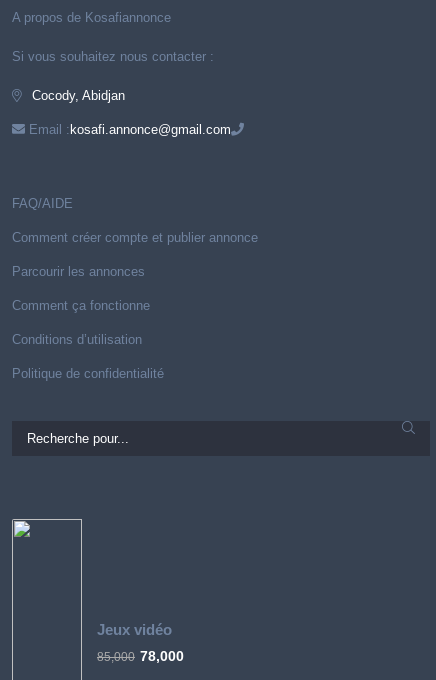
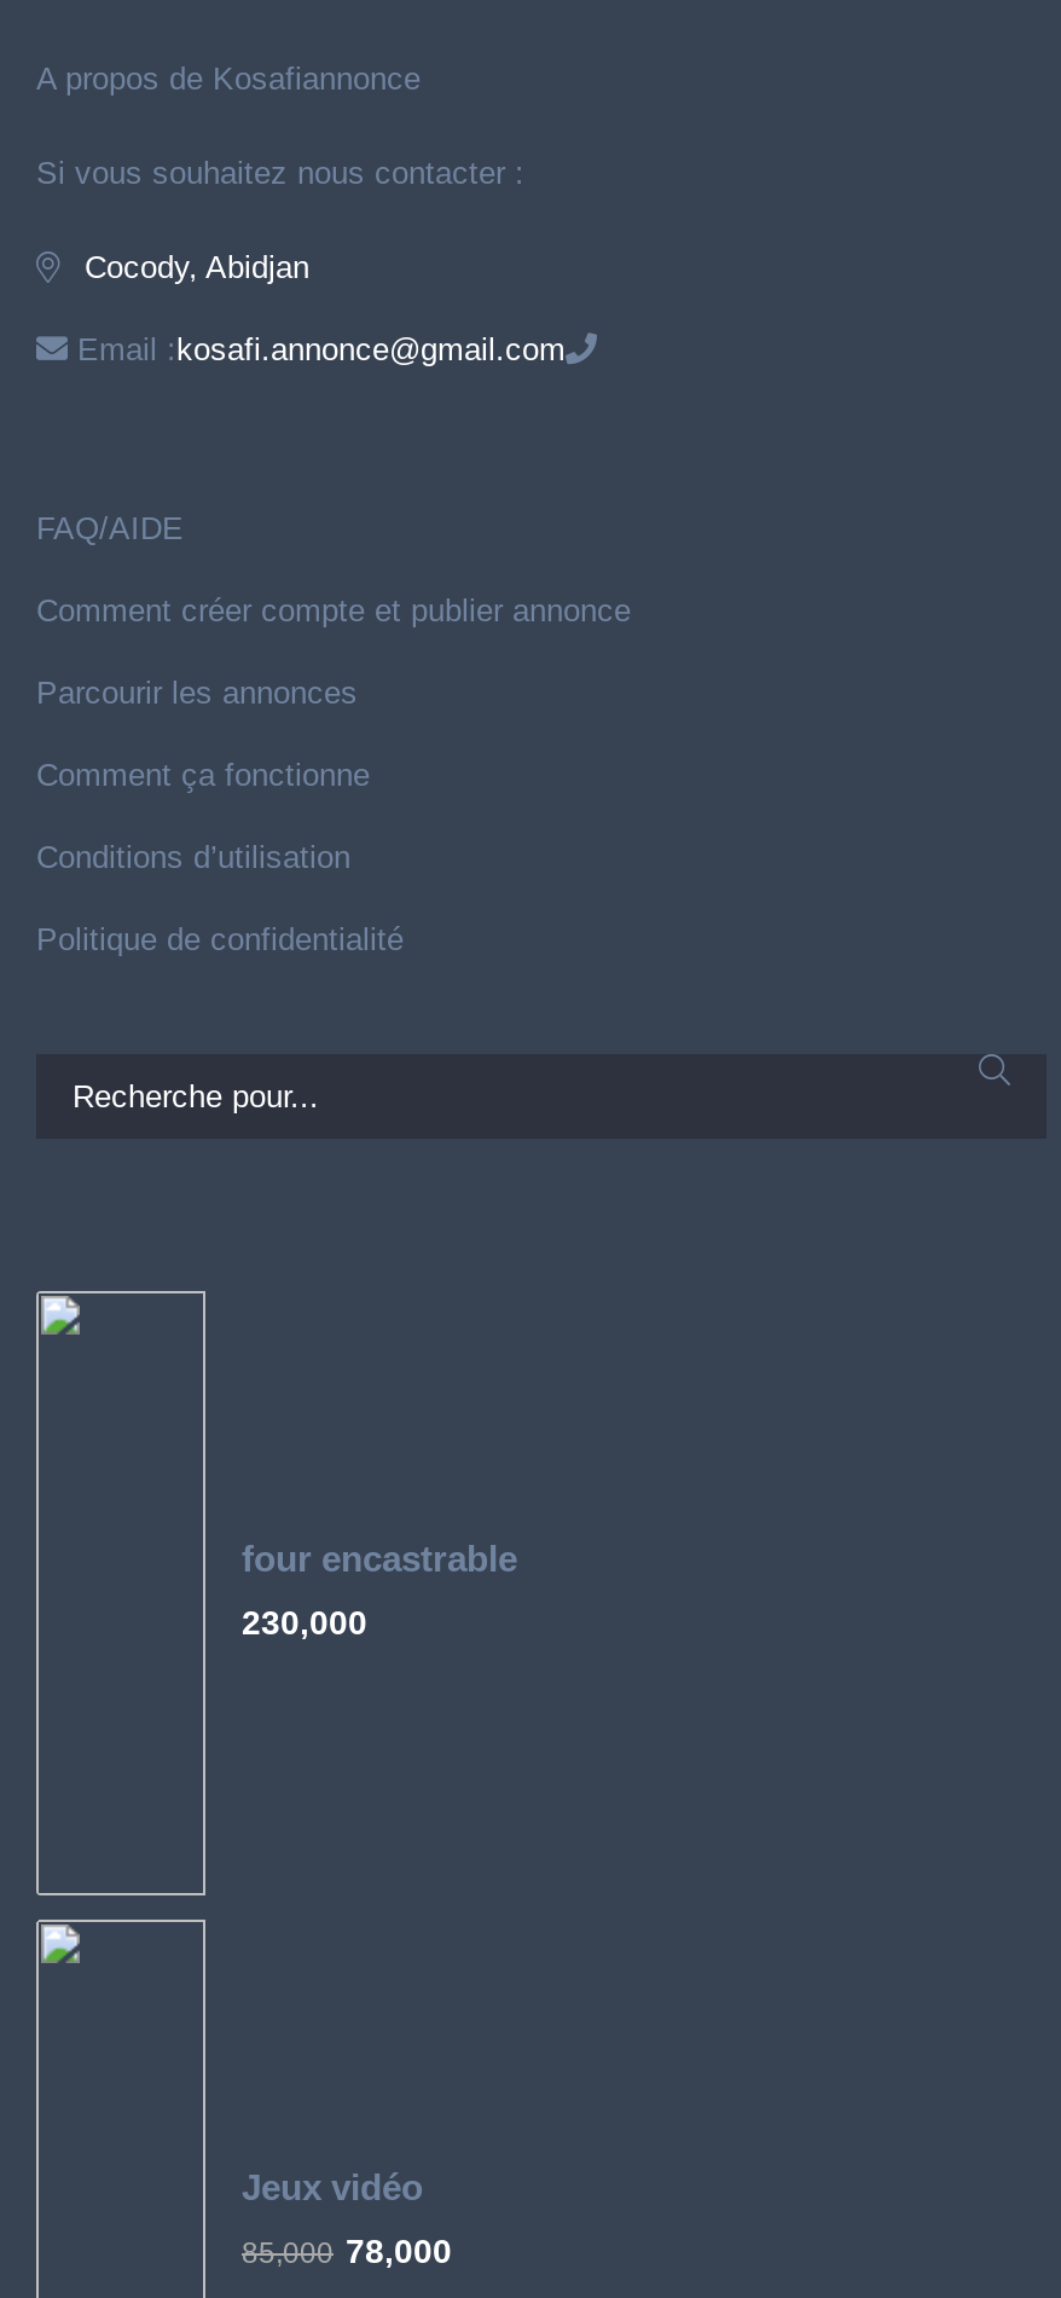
+ four encastrable
+ 230,000
